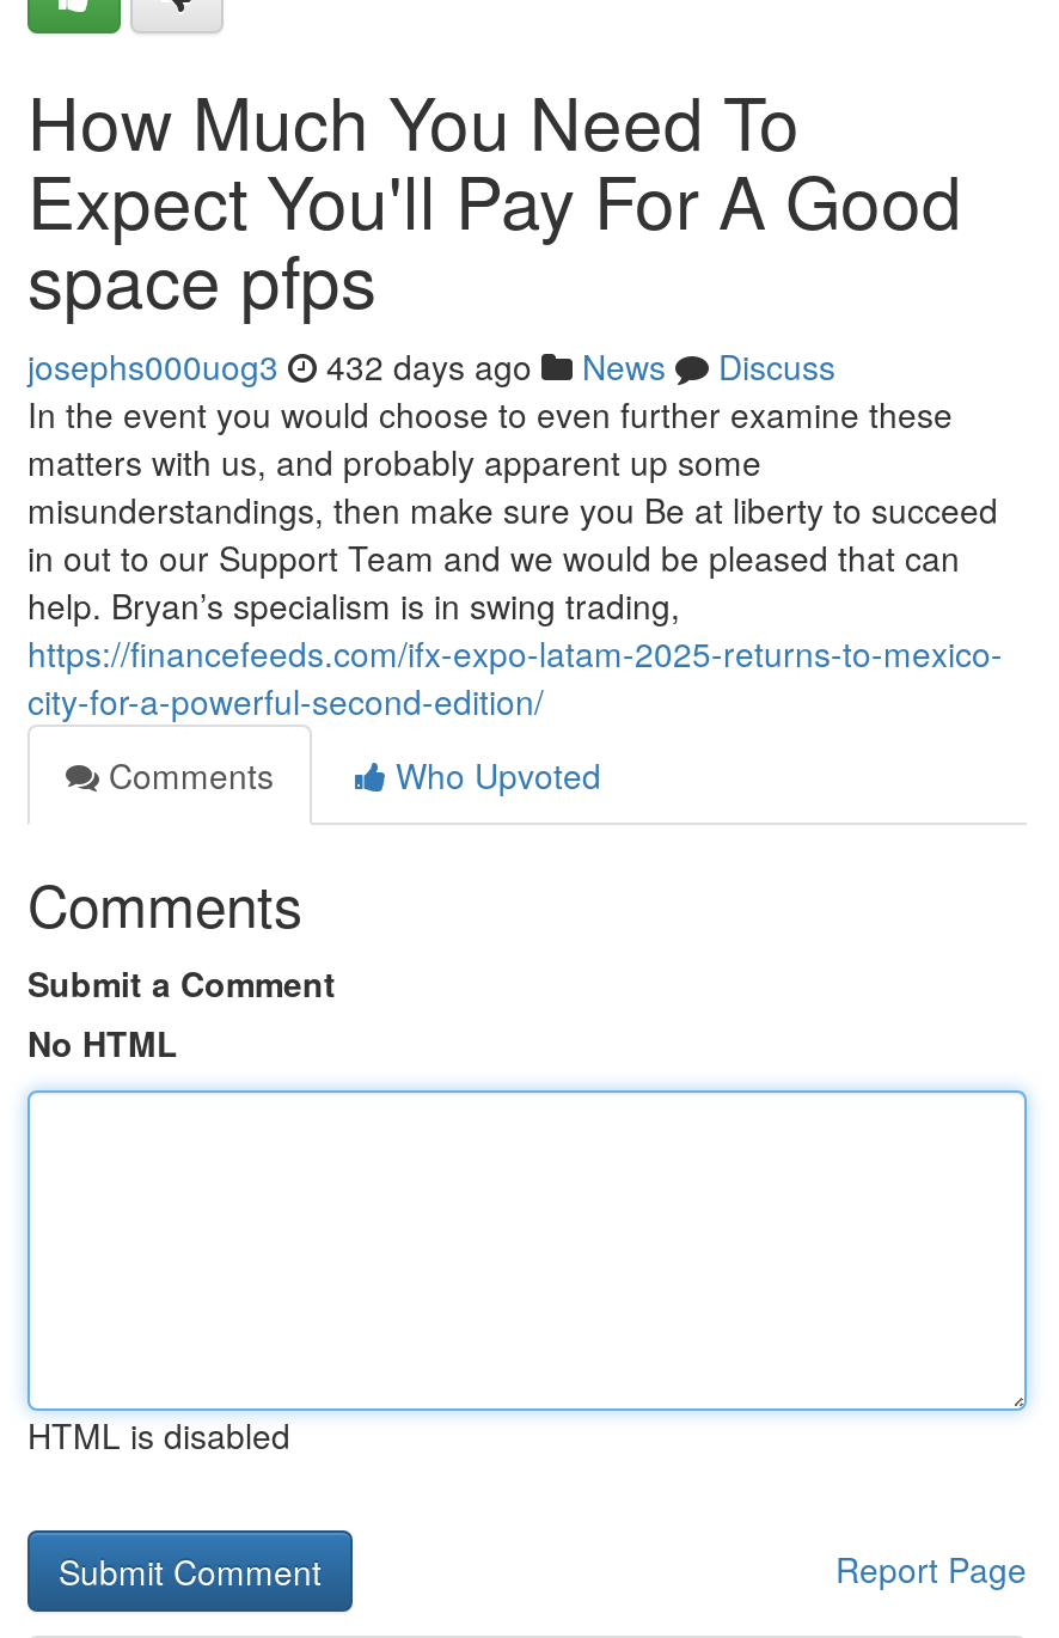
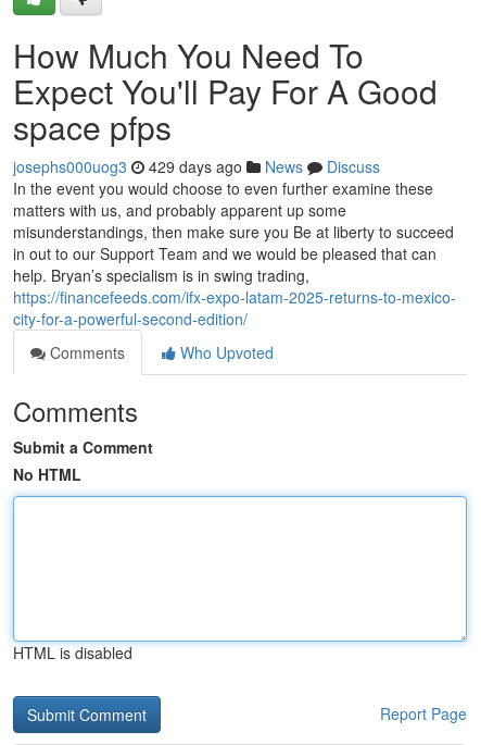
- josephs000uog3 432 days ago News Discuss
+ josephs000uog3 429 days ago News Discuss
